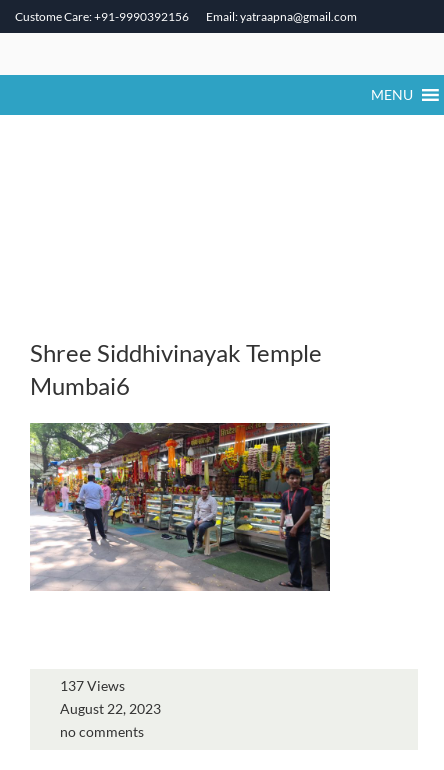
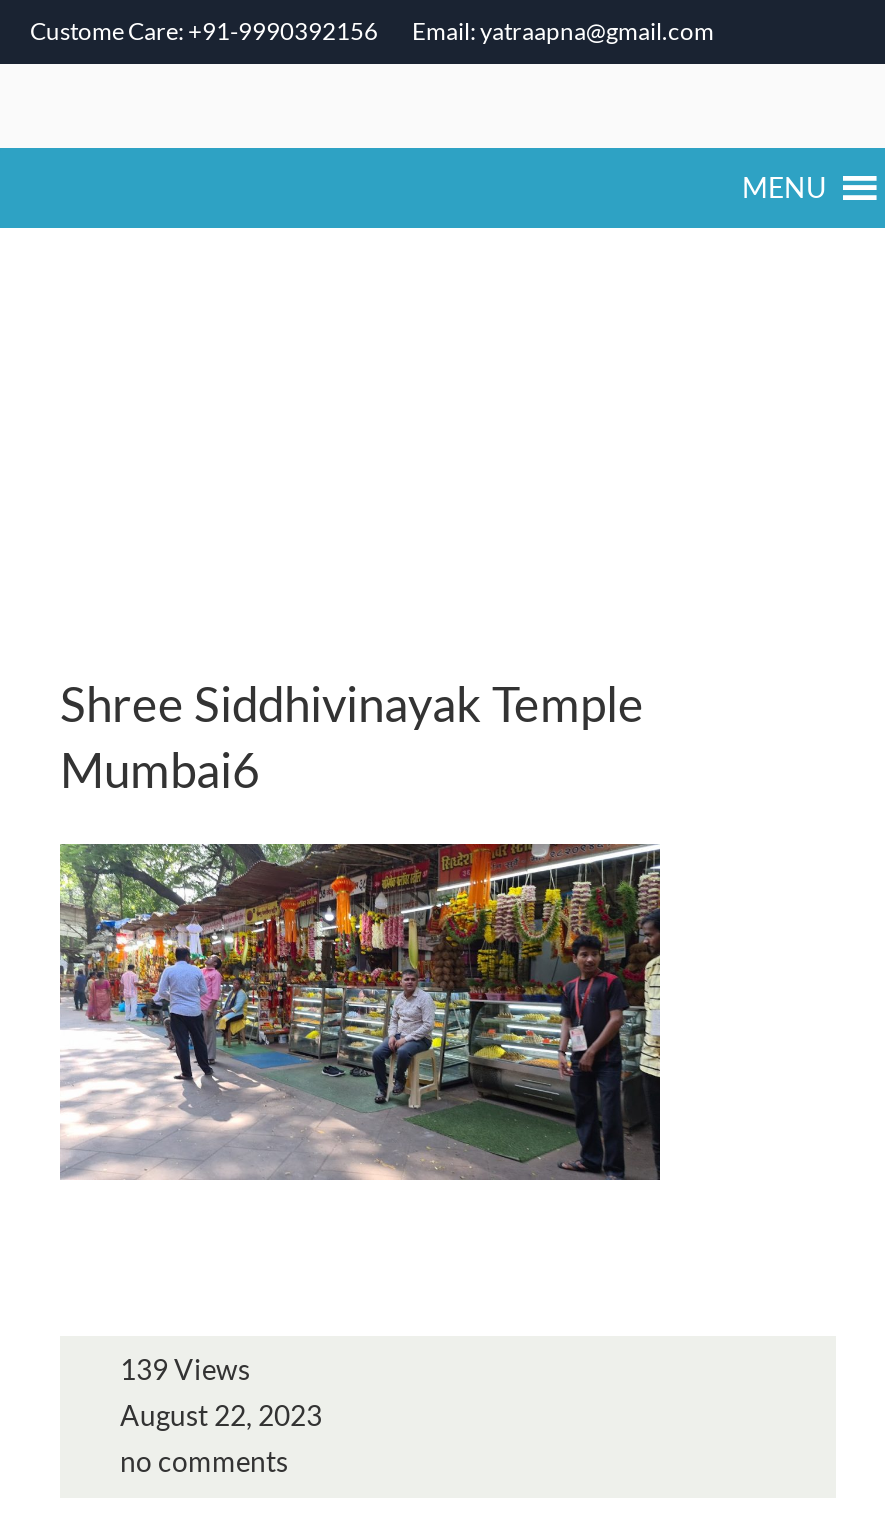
- 137 Views
+ 139 Views
